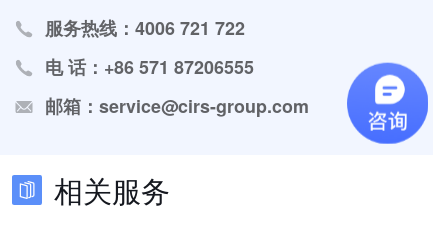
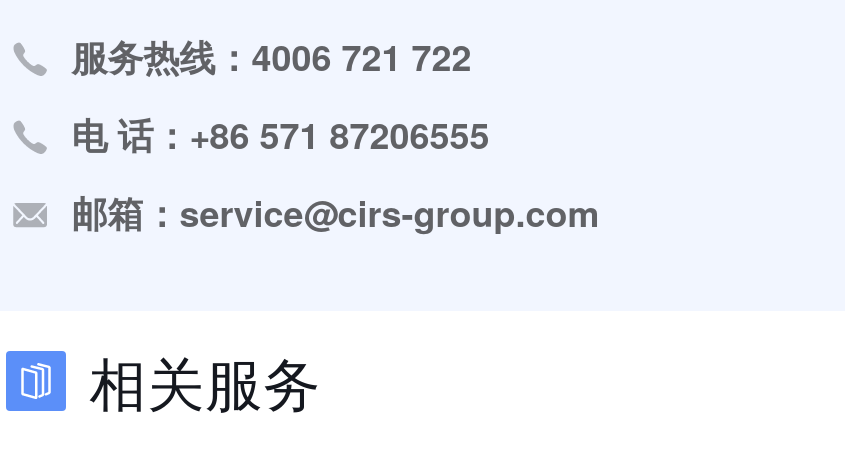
- [image]
